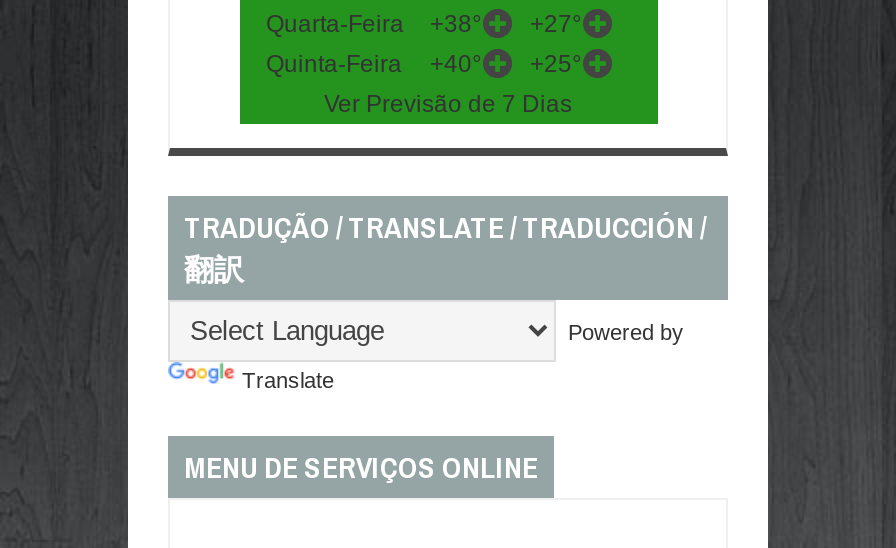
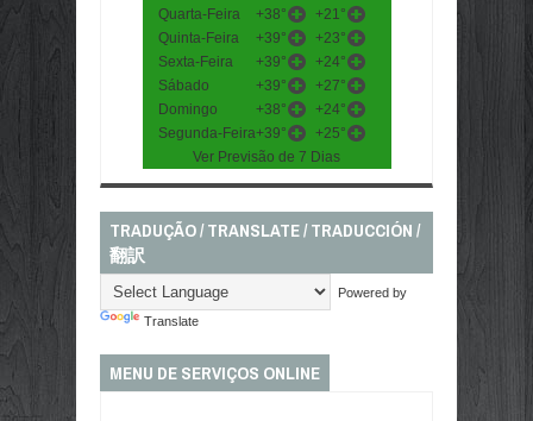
- Quarta-Feira +38° +27°
+ Quarta-Feira +38° +21°

- +40°
+ +39°
+ +23°
+ Sexta-Feira
+ +39°
+ +24°
+ Sábado
+ +39°
+ +27°
+ Domingo
+ +38°
+ +24°
+ Segunda-Feira+39°
